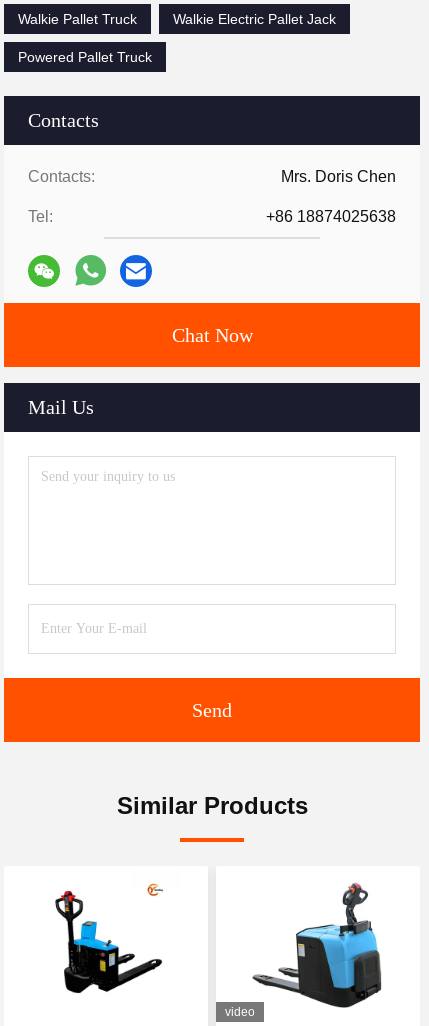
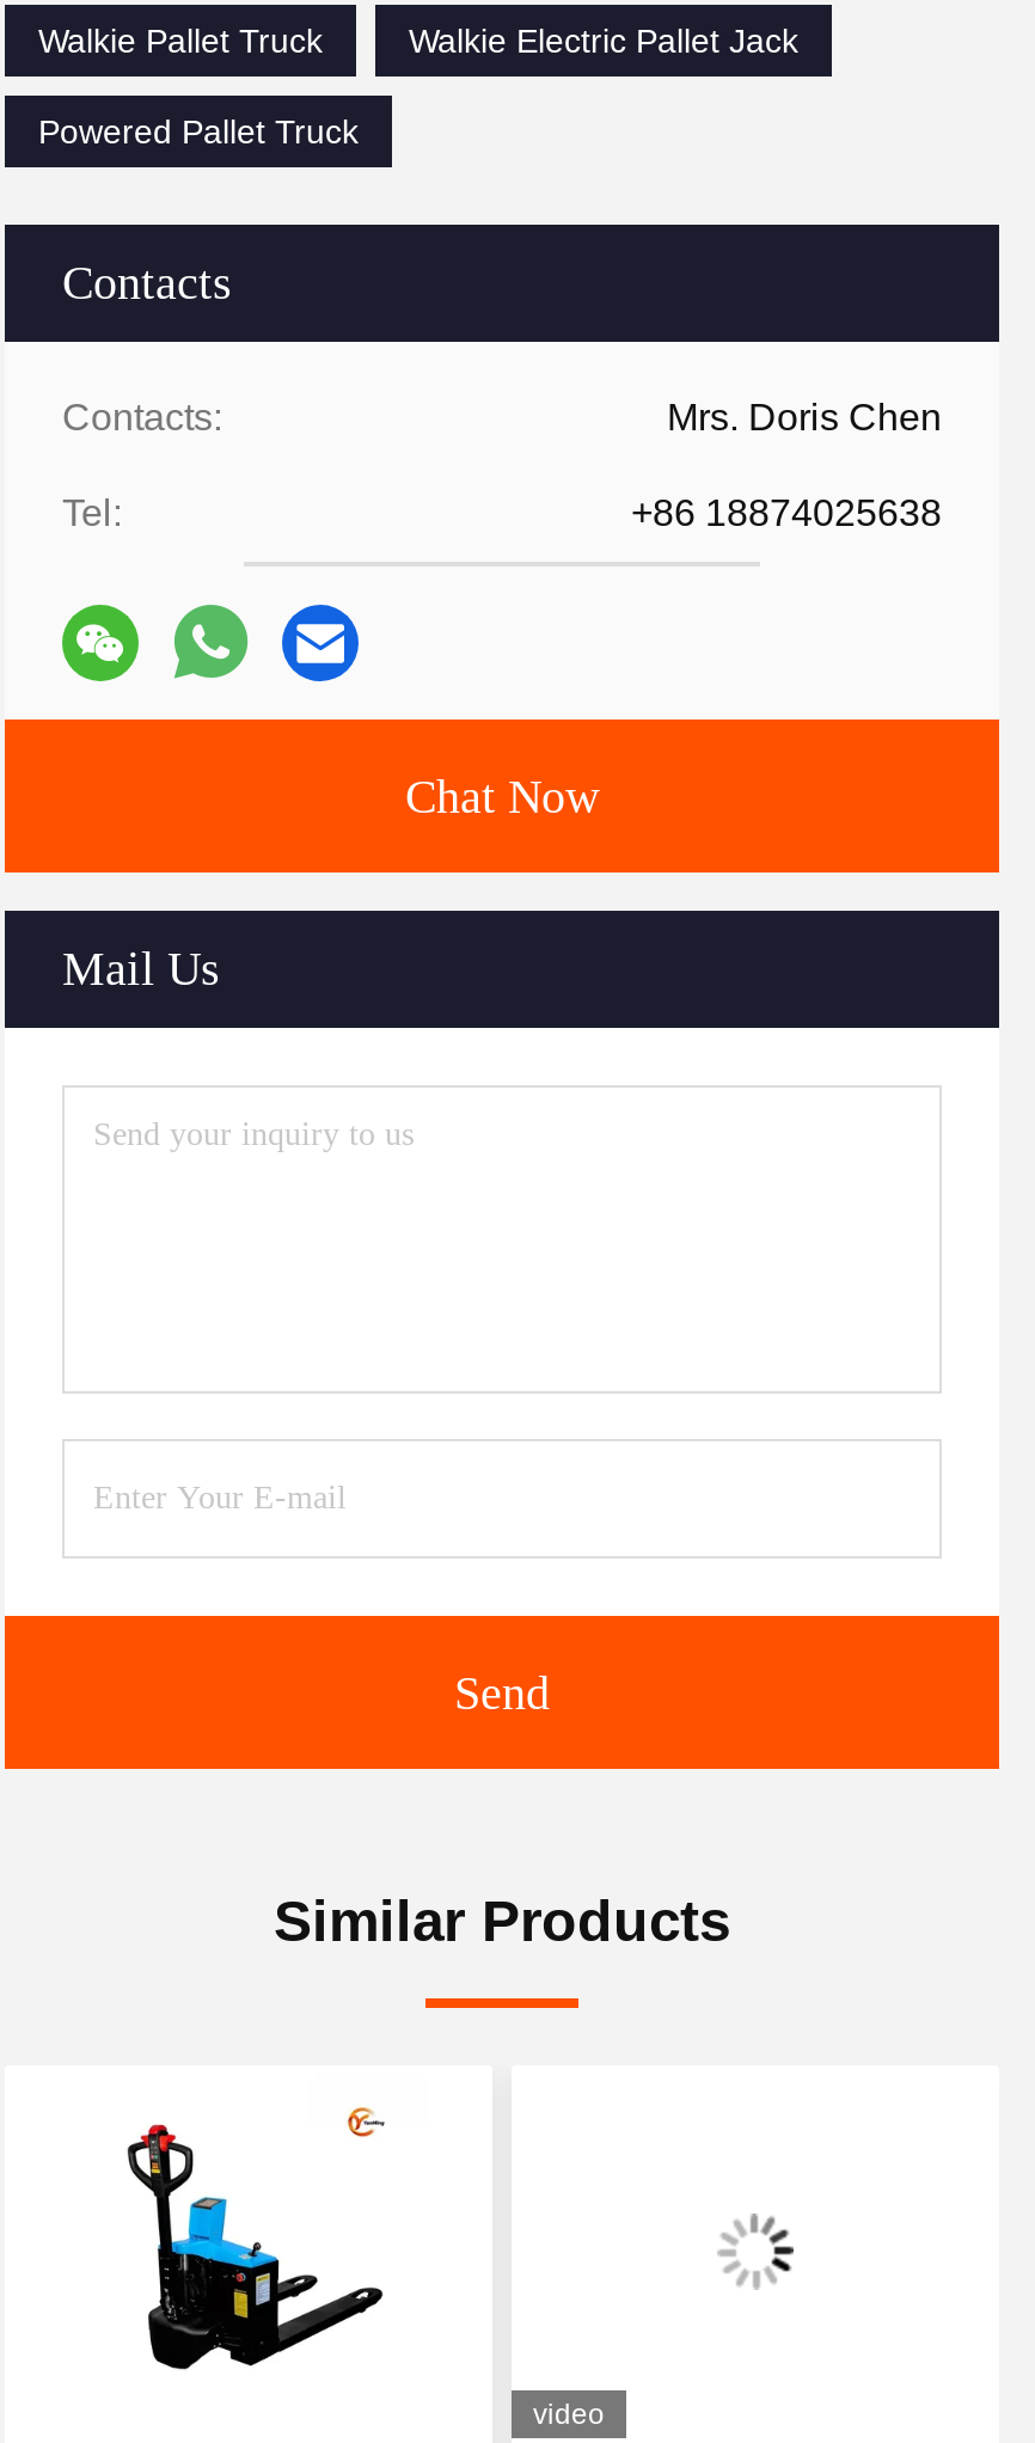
- [image]
